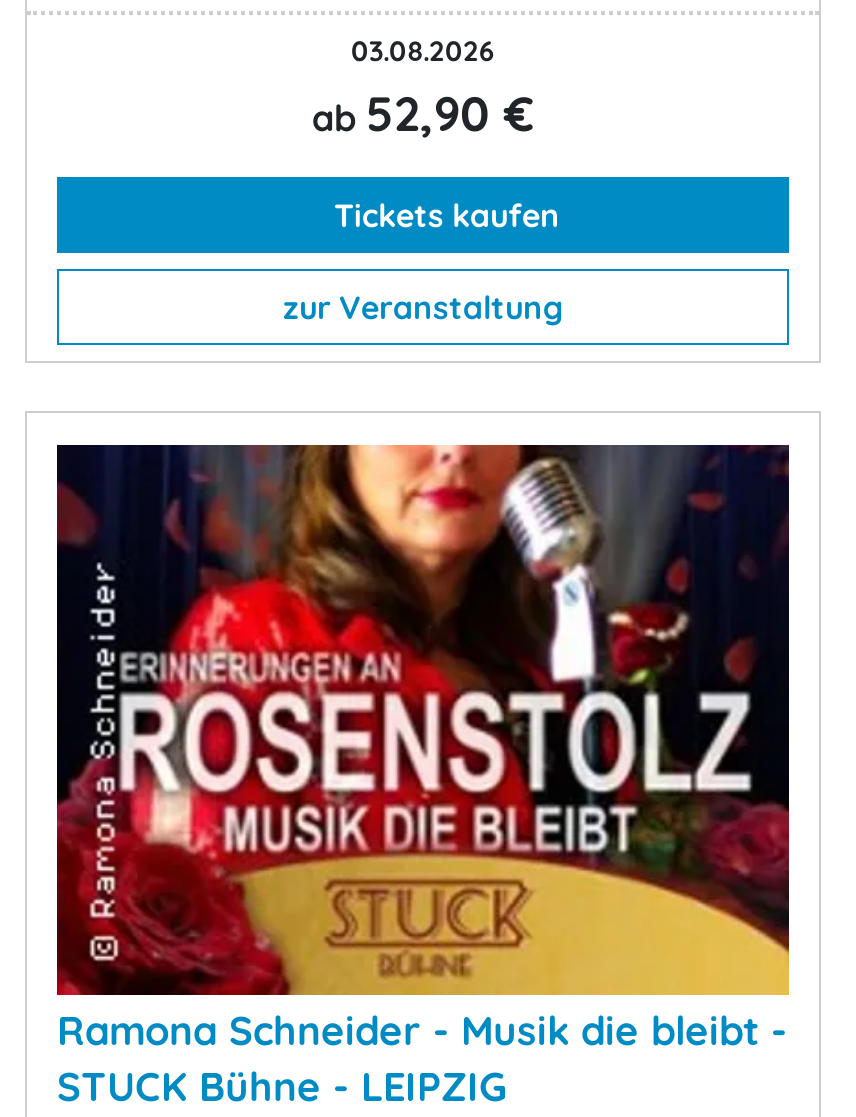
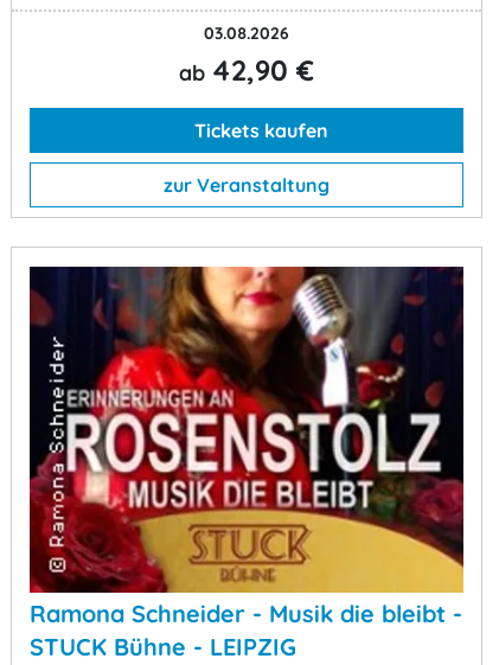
- ab 52,90 €
+ ab 42,90 €
